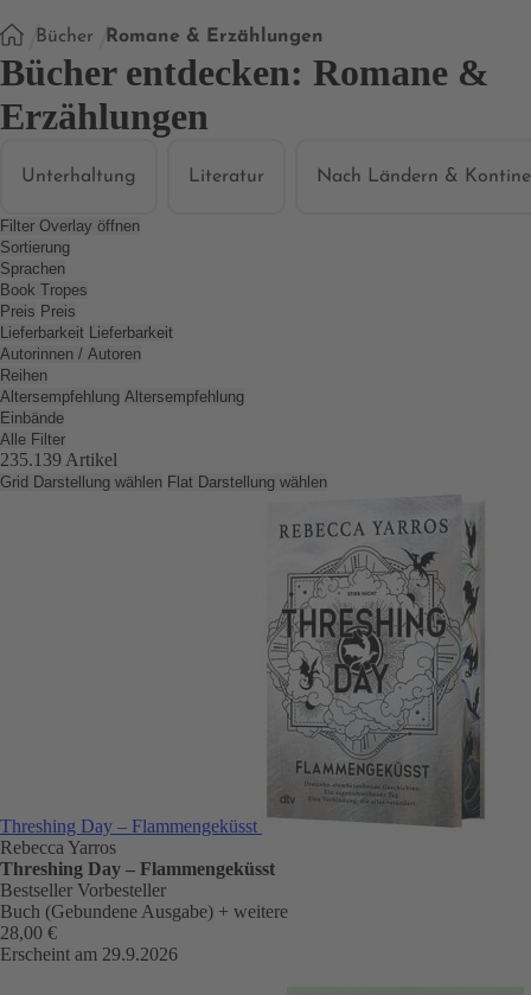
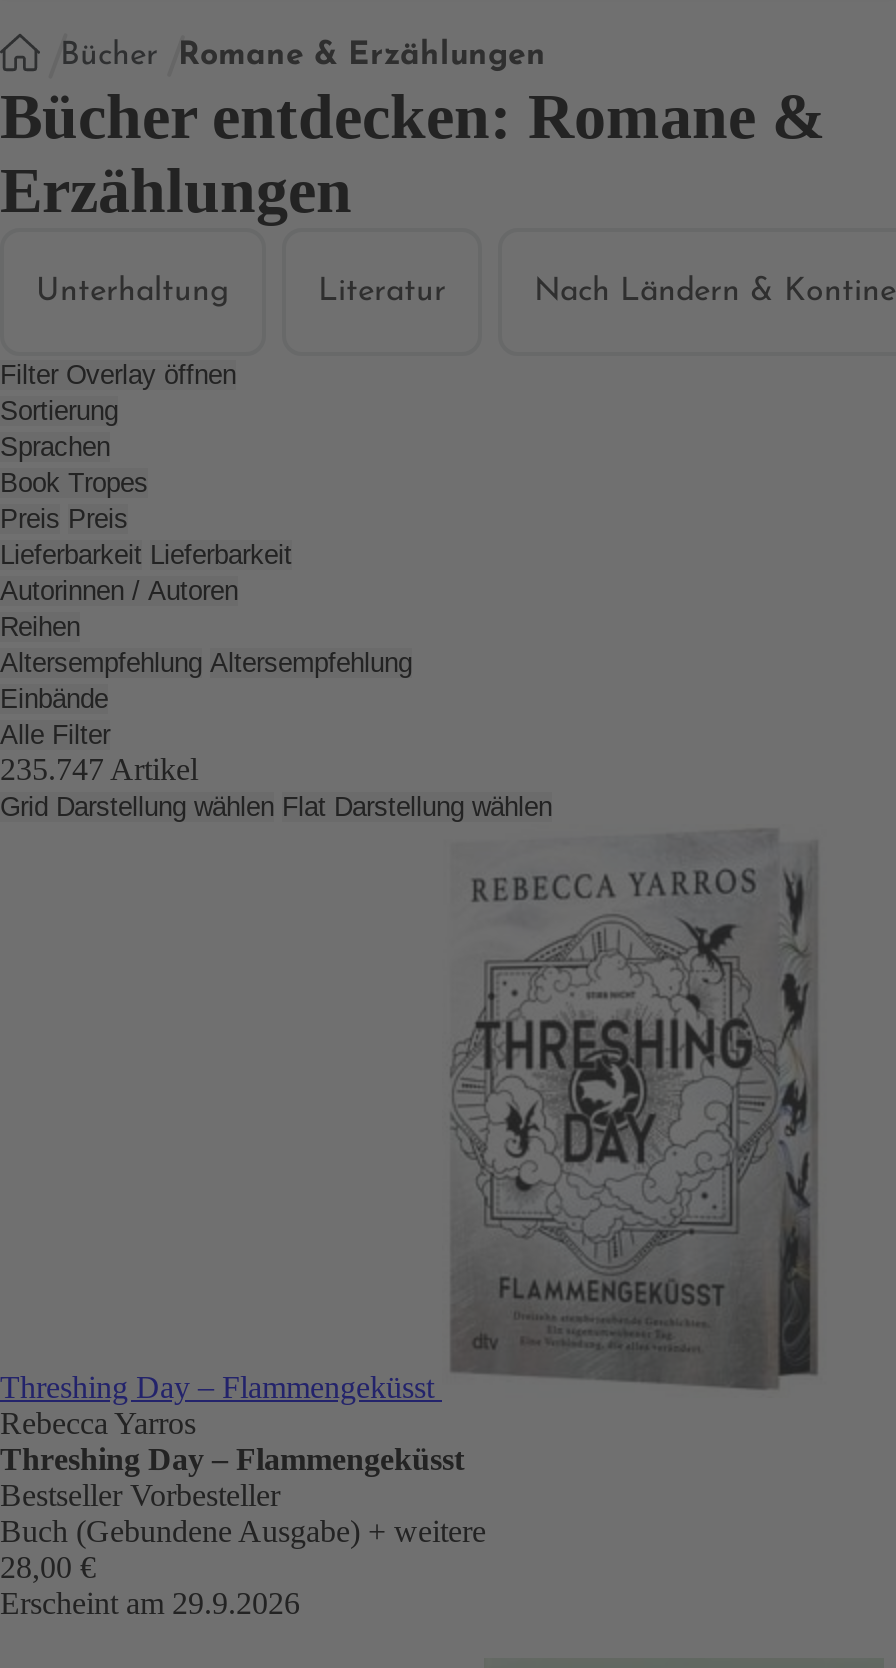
- 235.139 Artikel
+ 235.747 Artikel
